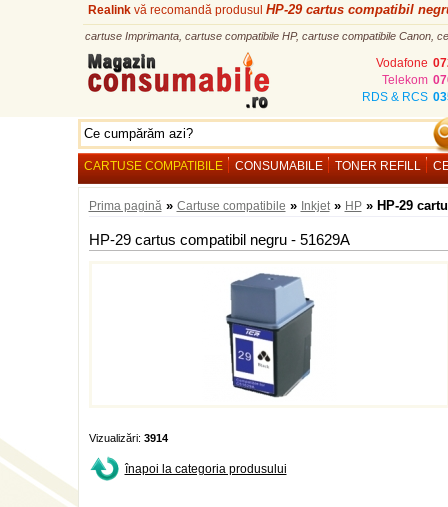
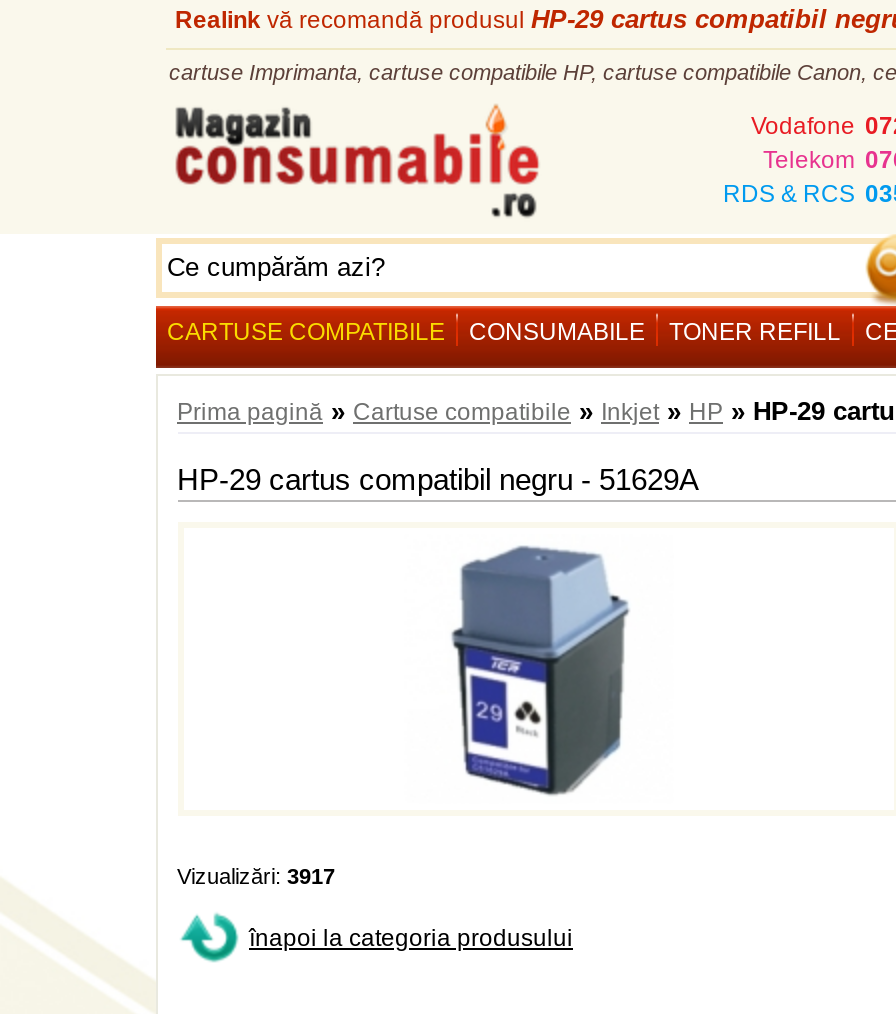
- Vizualizări: 3914
+ Vizualizări: 3917
